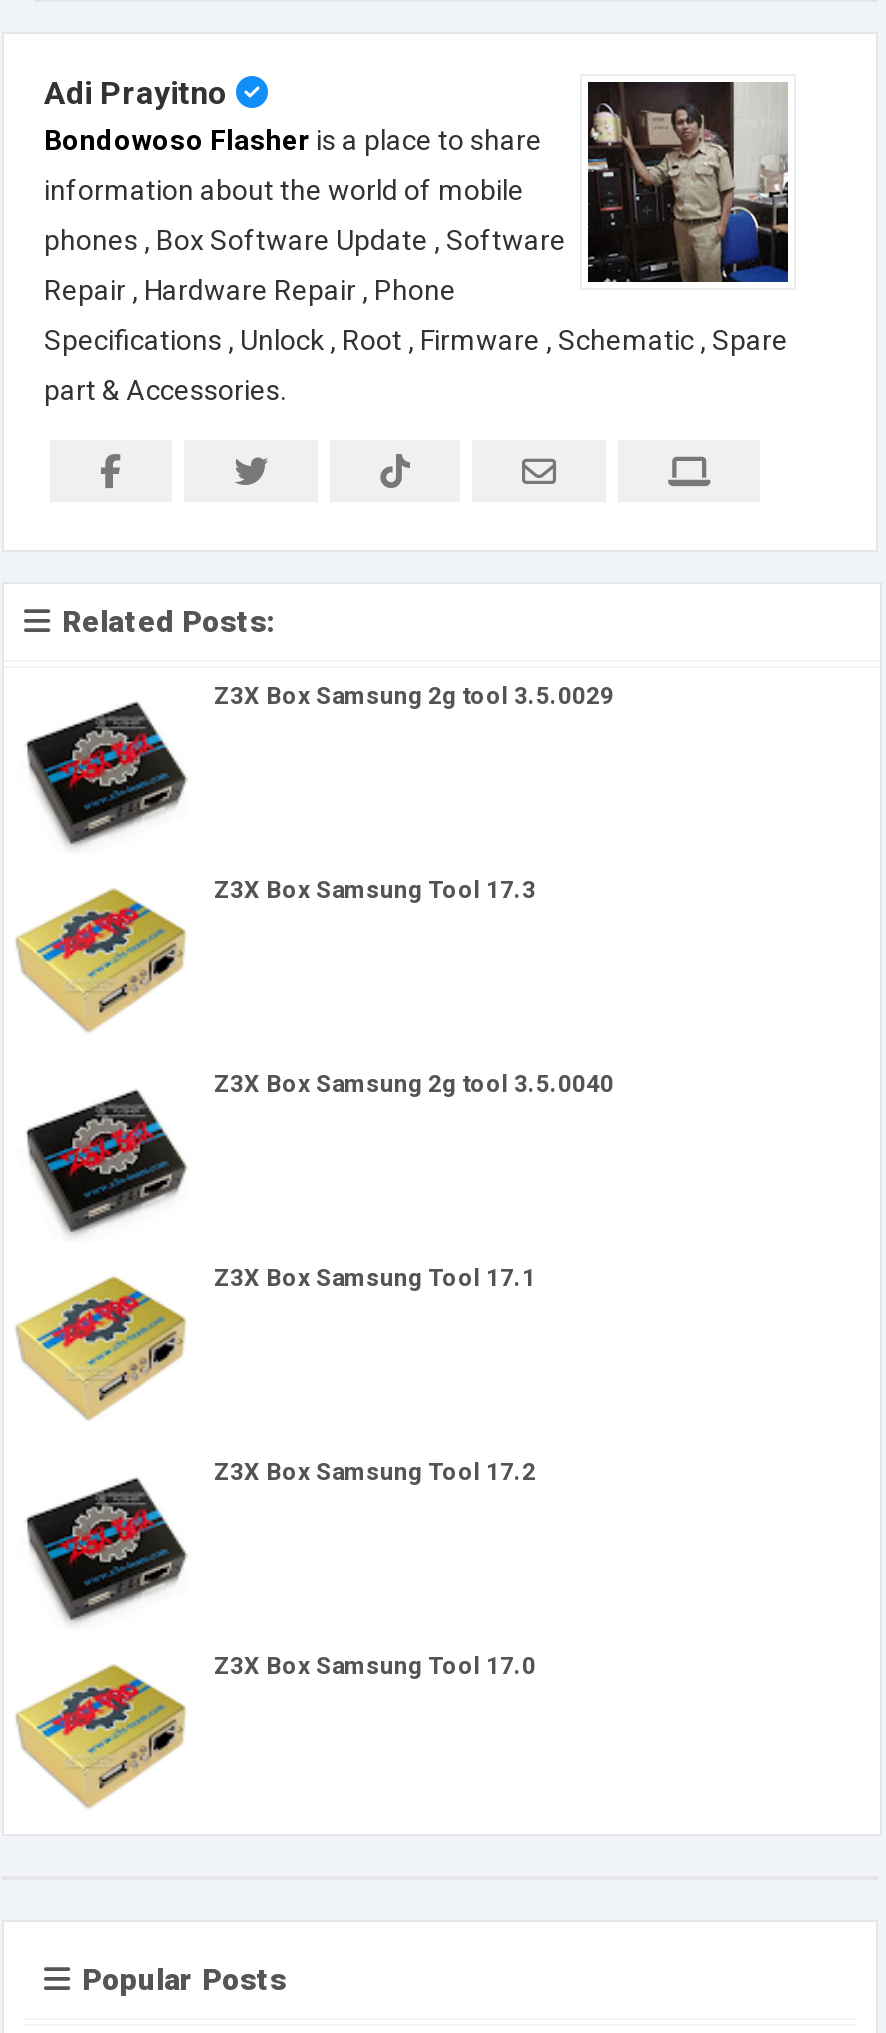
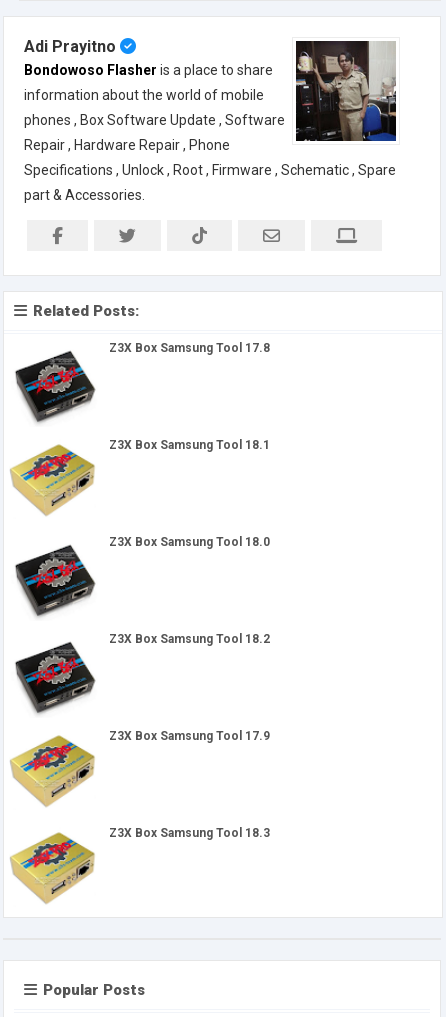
- Z3X Box Samsung 2g tool 3.5.0029
+ Z3X Box Samsung Tool 17.8

- Z3X Box Samsung Tool 17.3
+ Z3X Box Samsung Tool 18.1

- Z3X Box Samsung 2g tool 3.5.0040
+ Z3X Box Samsung Tool 18.0

moved down: [image]

- Z3X Box Samsung Tool 17.1
+ Z3X Box Samsung Tool 18.2

- Z3X Box Samsung Tool 17.2
+ Z3X Box Samsung Tool 17.9

moved up: [image]

- Z3X Box Samsung Tool 17.0
+ Z3X Box Samsung Tool 18.3
